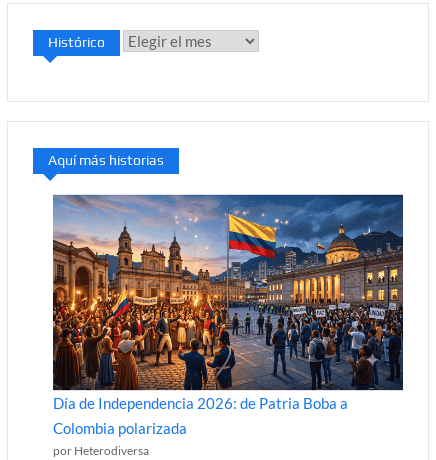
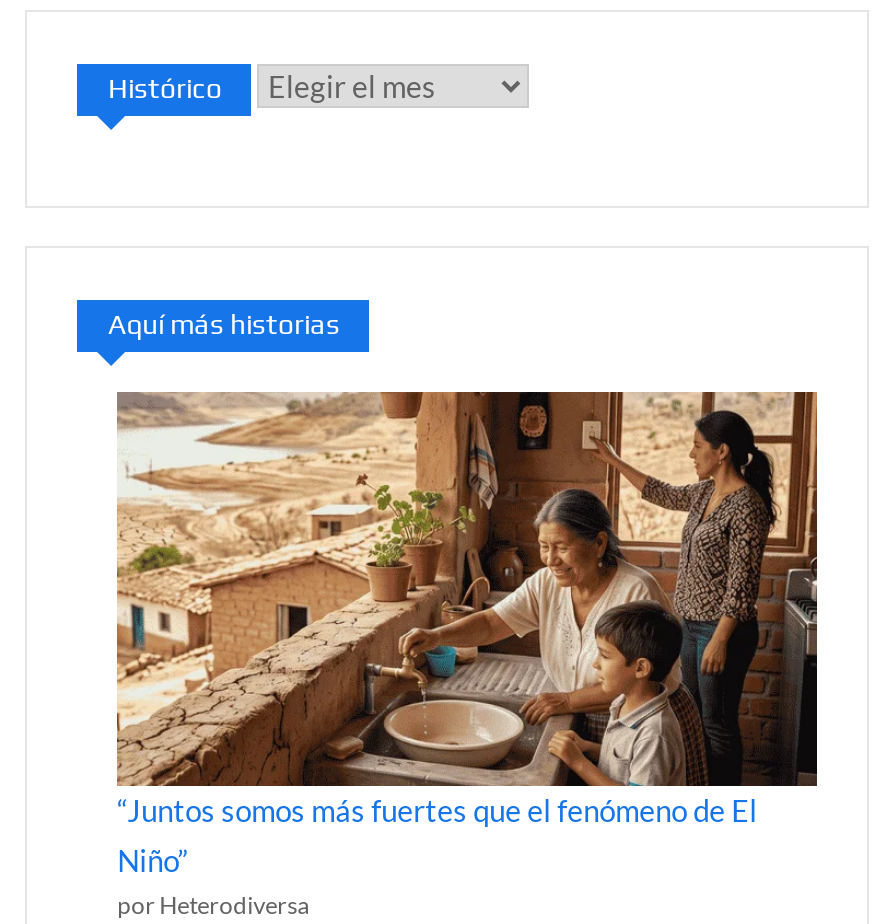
- [image]
- Día de Independencia 2026: de Patria Boba a
- Colombia polarizada
+ [image]
+ “Juntos somos más fuertes que el fenómeno de El
+ Niño”
